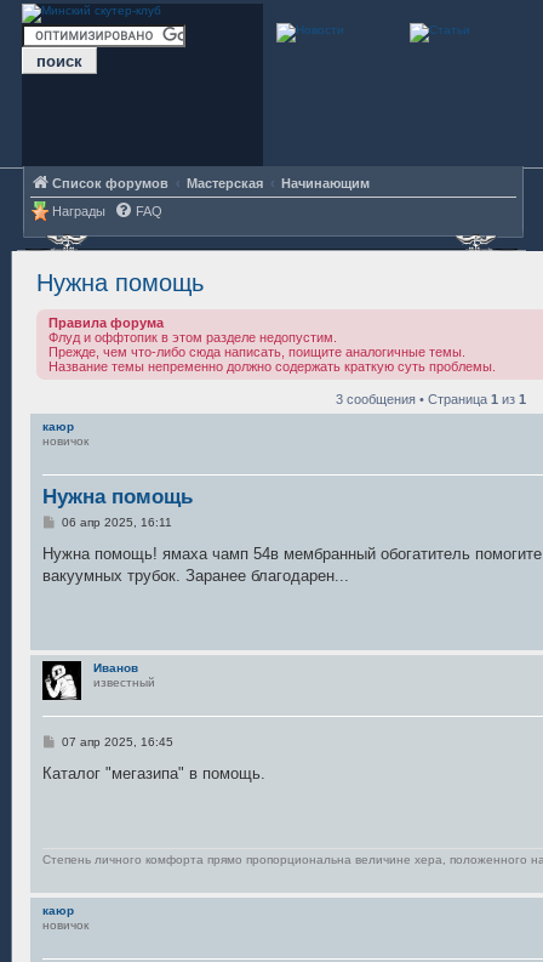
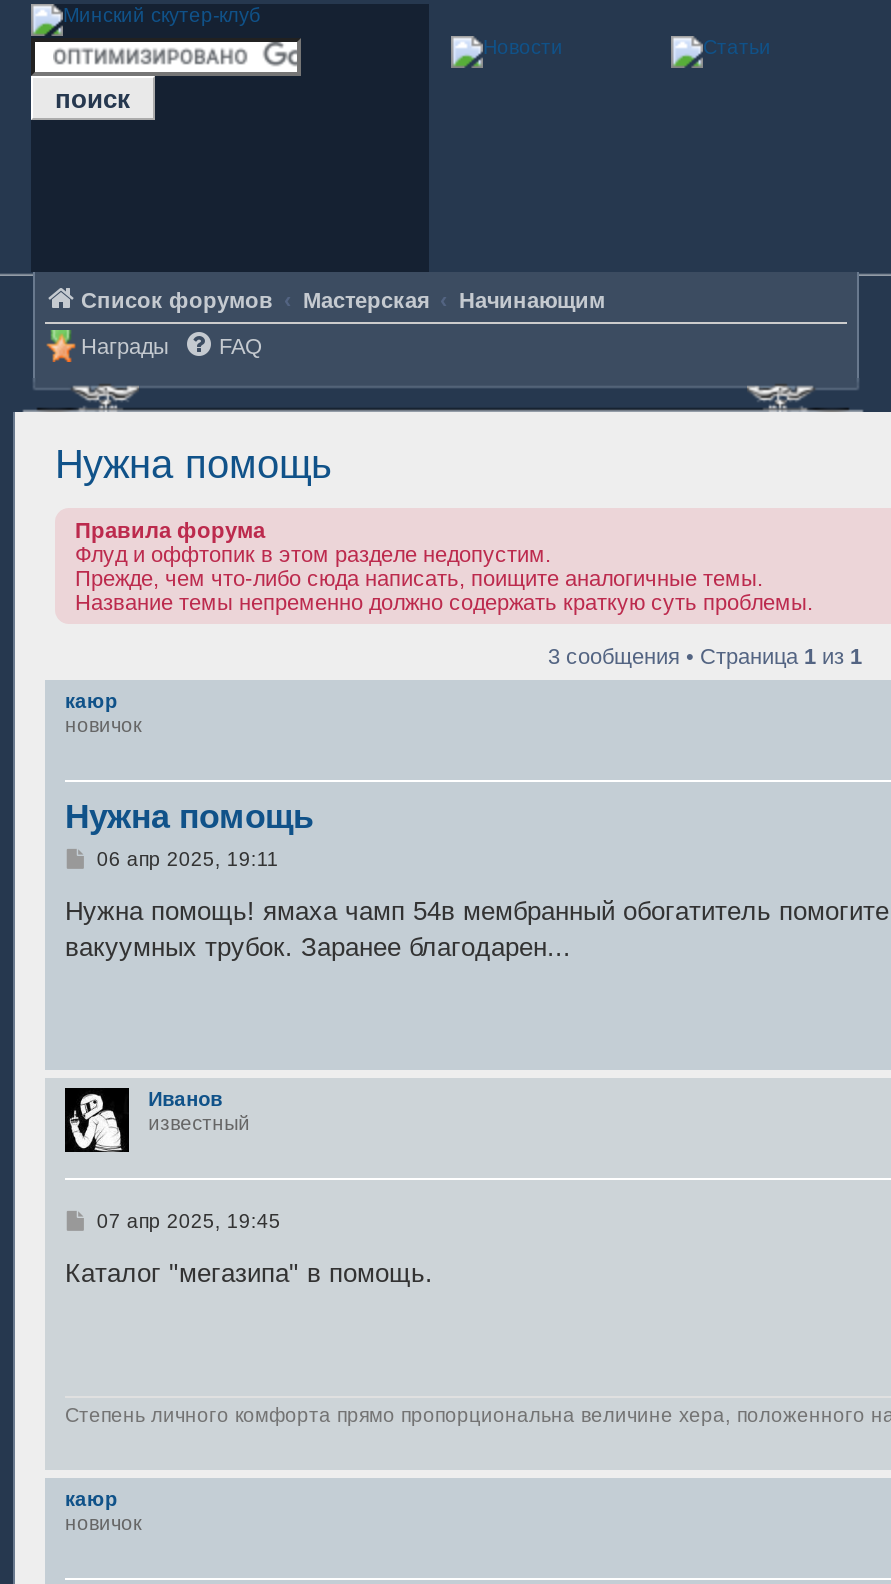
- 06 апр 2025, 16:11
+ 06 апр 2025, 19:11

- 07 апр 2025, 16:45
+ 07 апр 2025, 19:45
